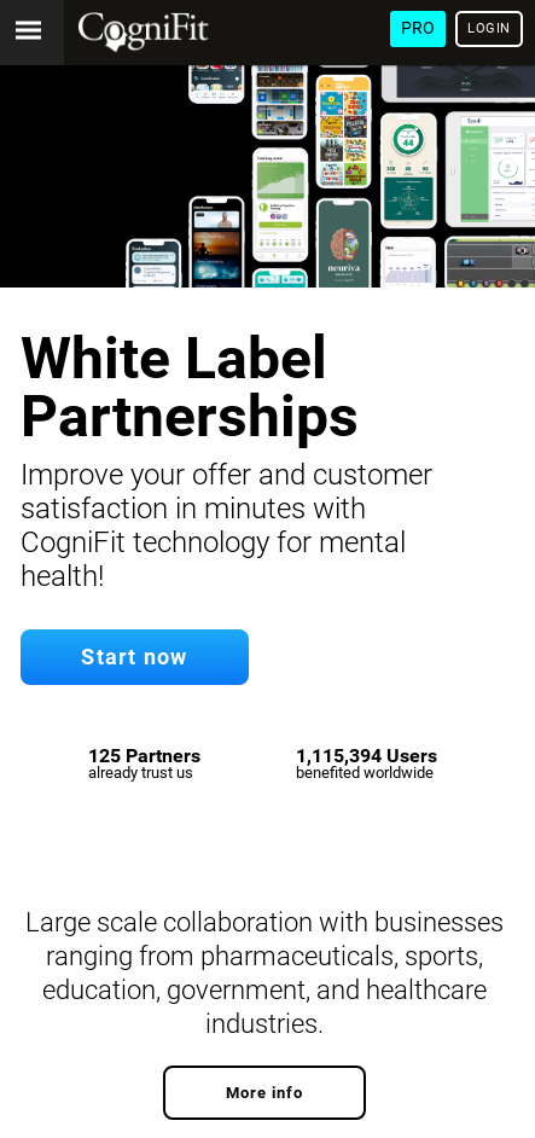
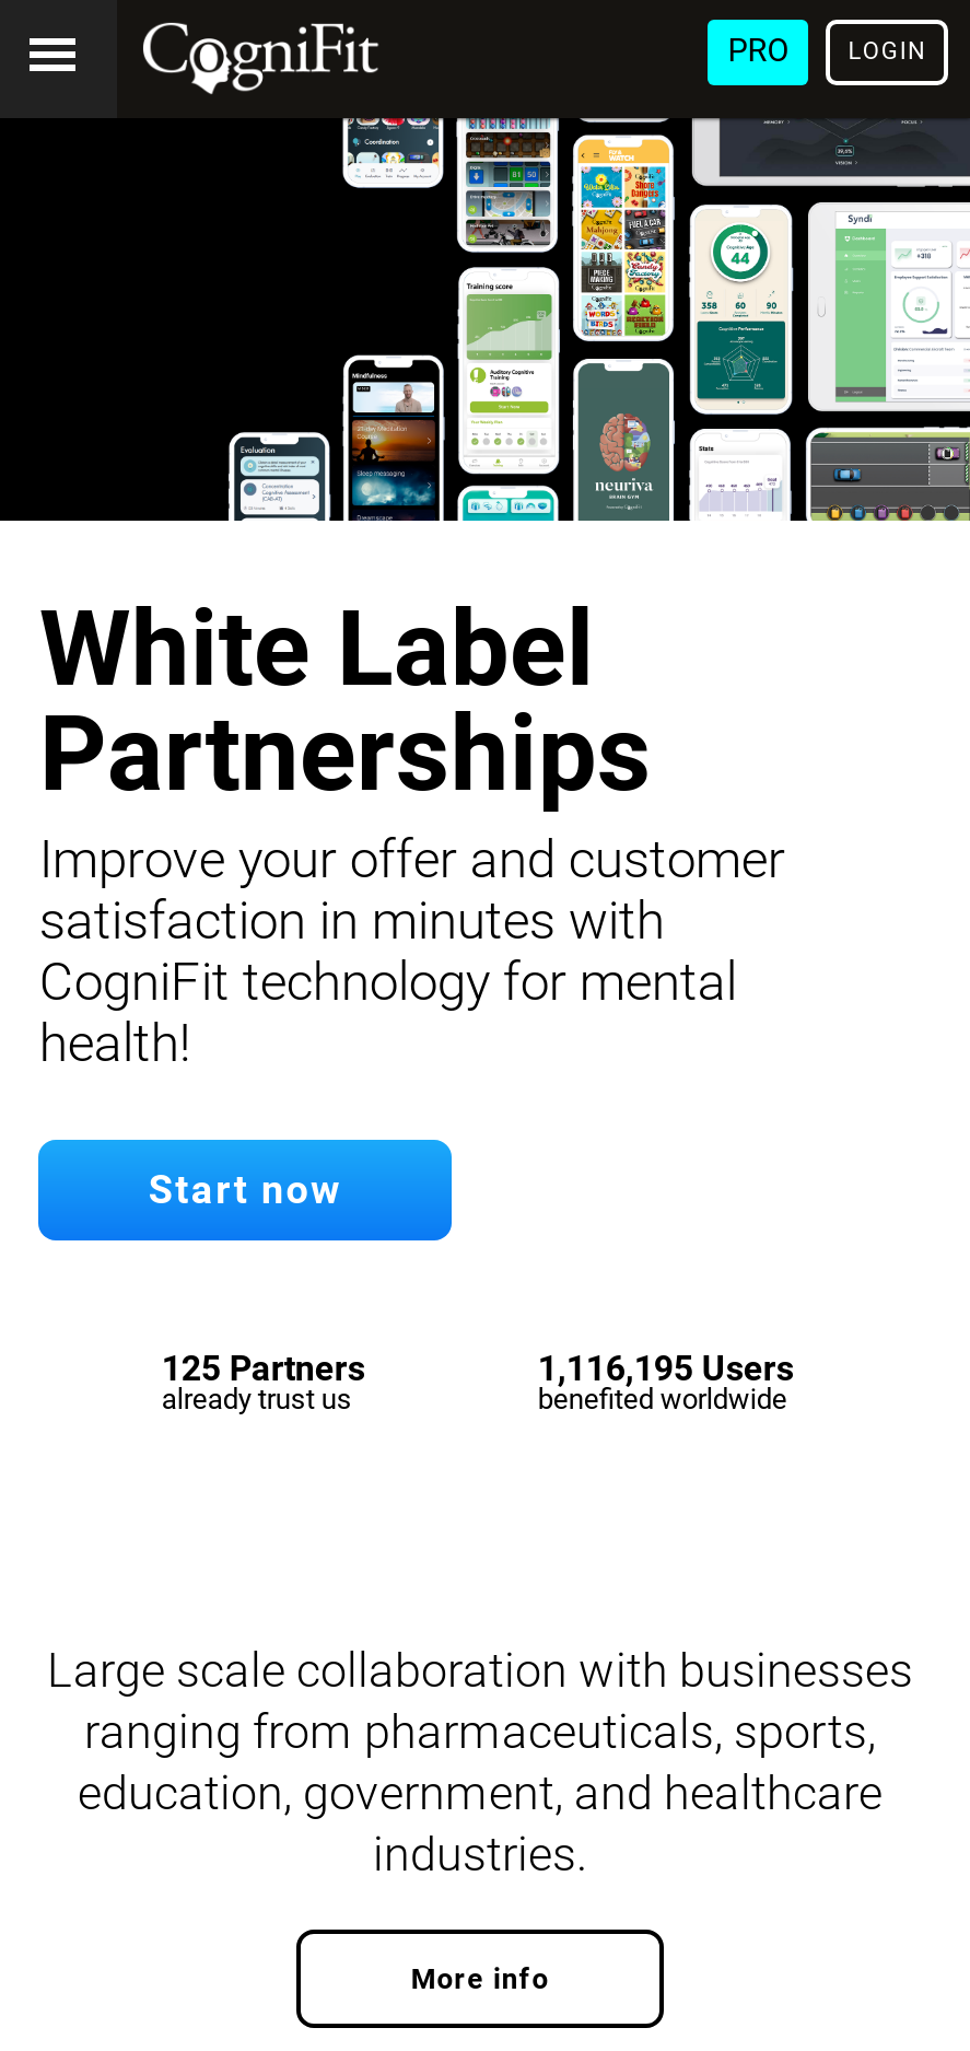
- 1,115,394 Users
+ 1,116,195 Users
